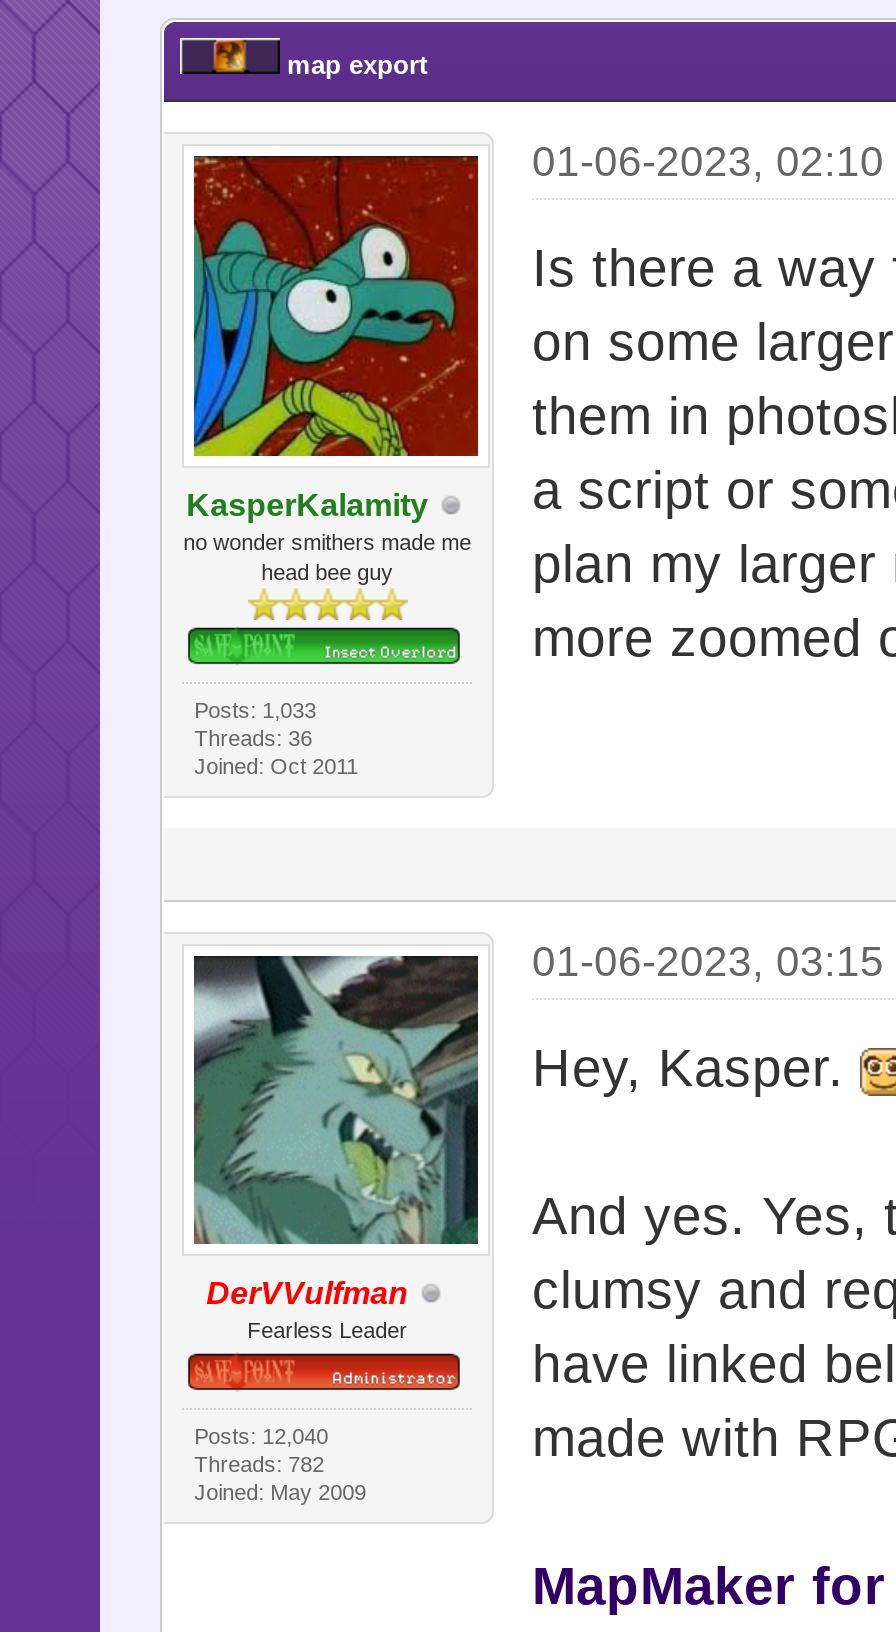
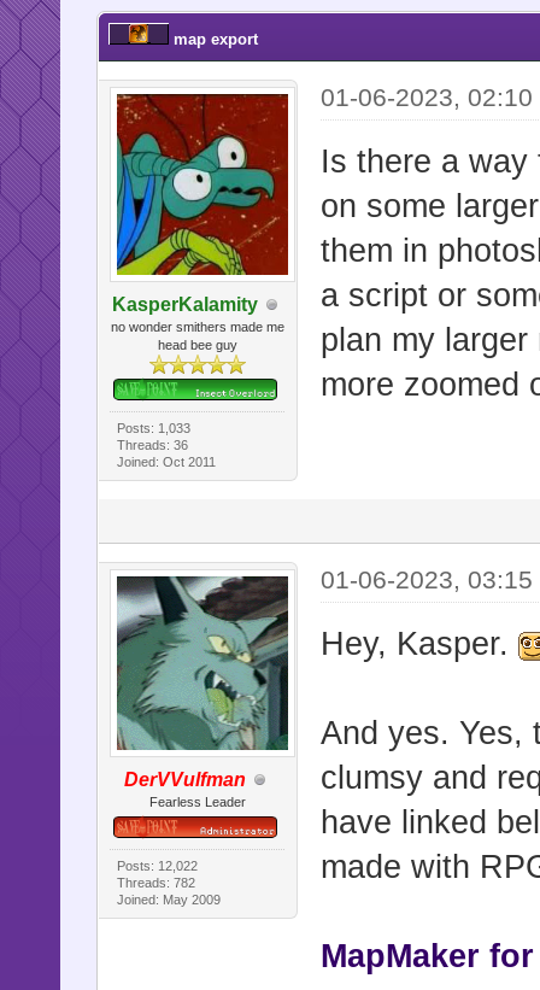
- Posts: 12,040
+ Posts: 12,022
